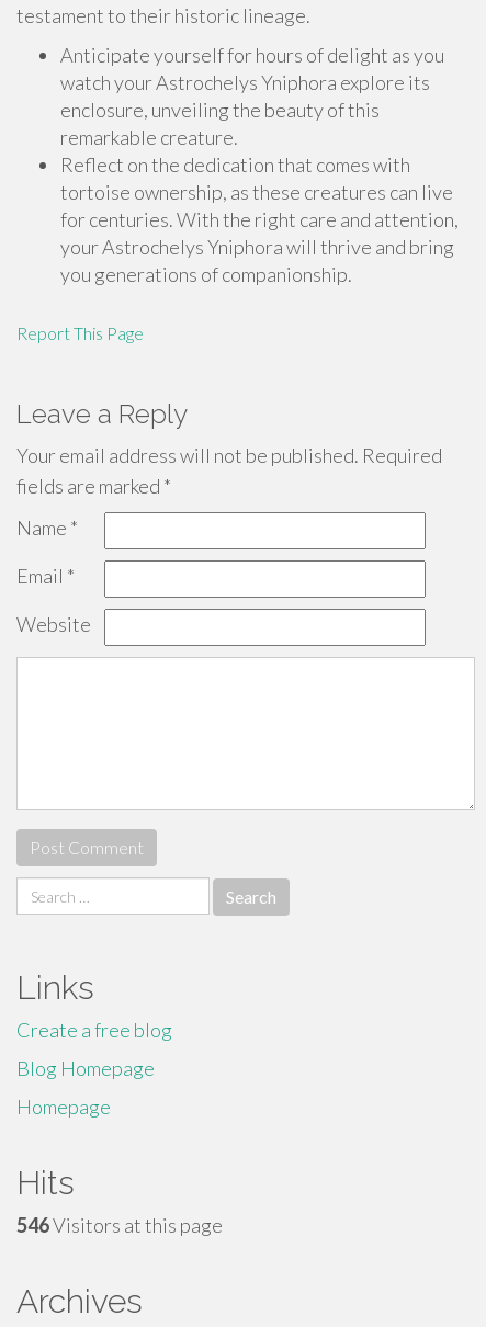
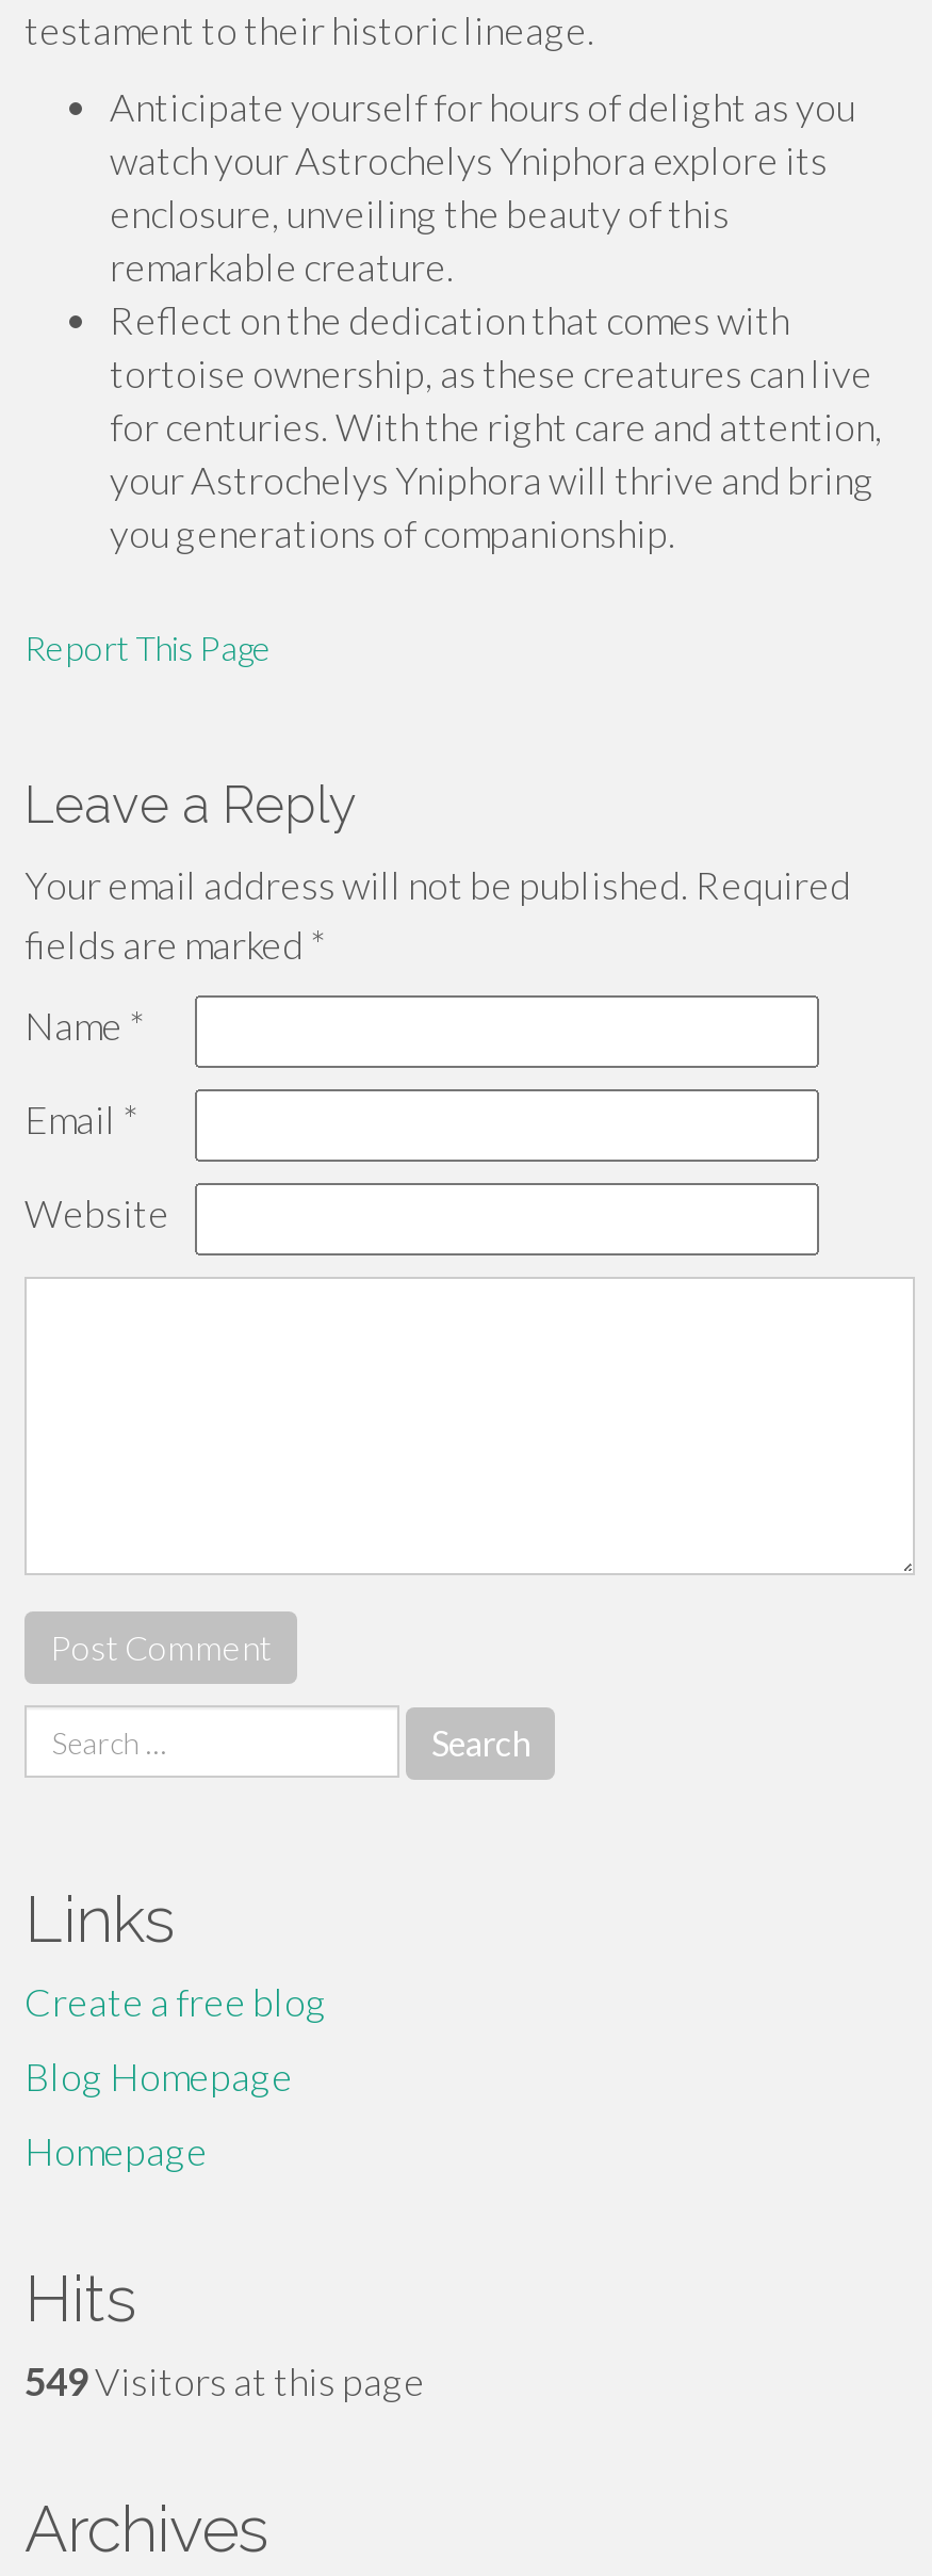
- 546Visitors at this page
+ 549Visitors at this page
